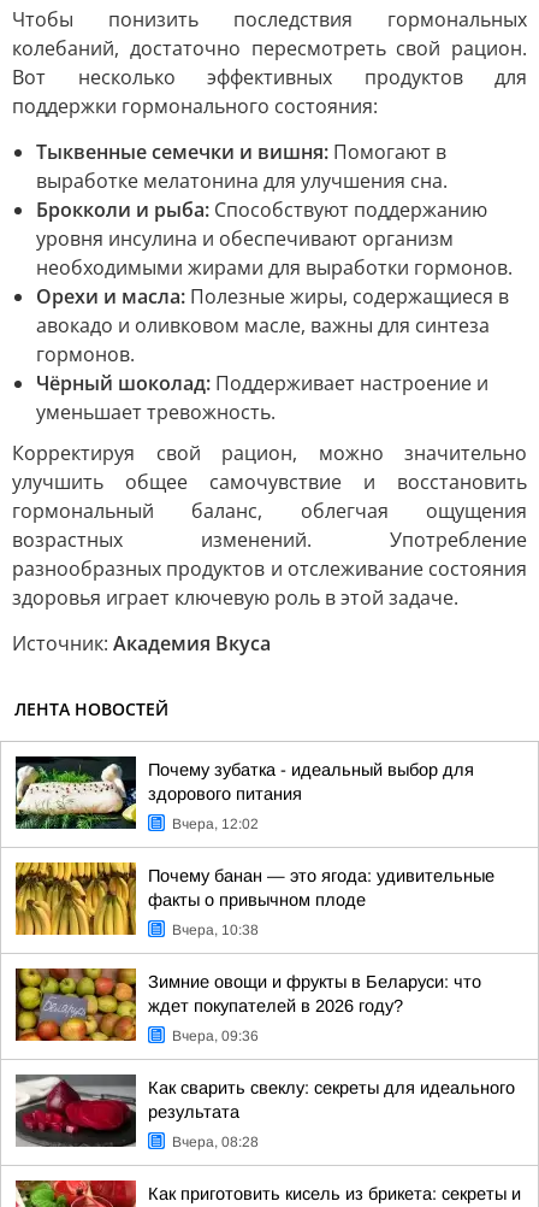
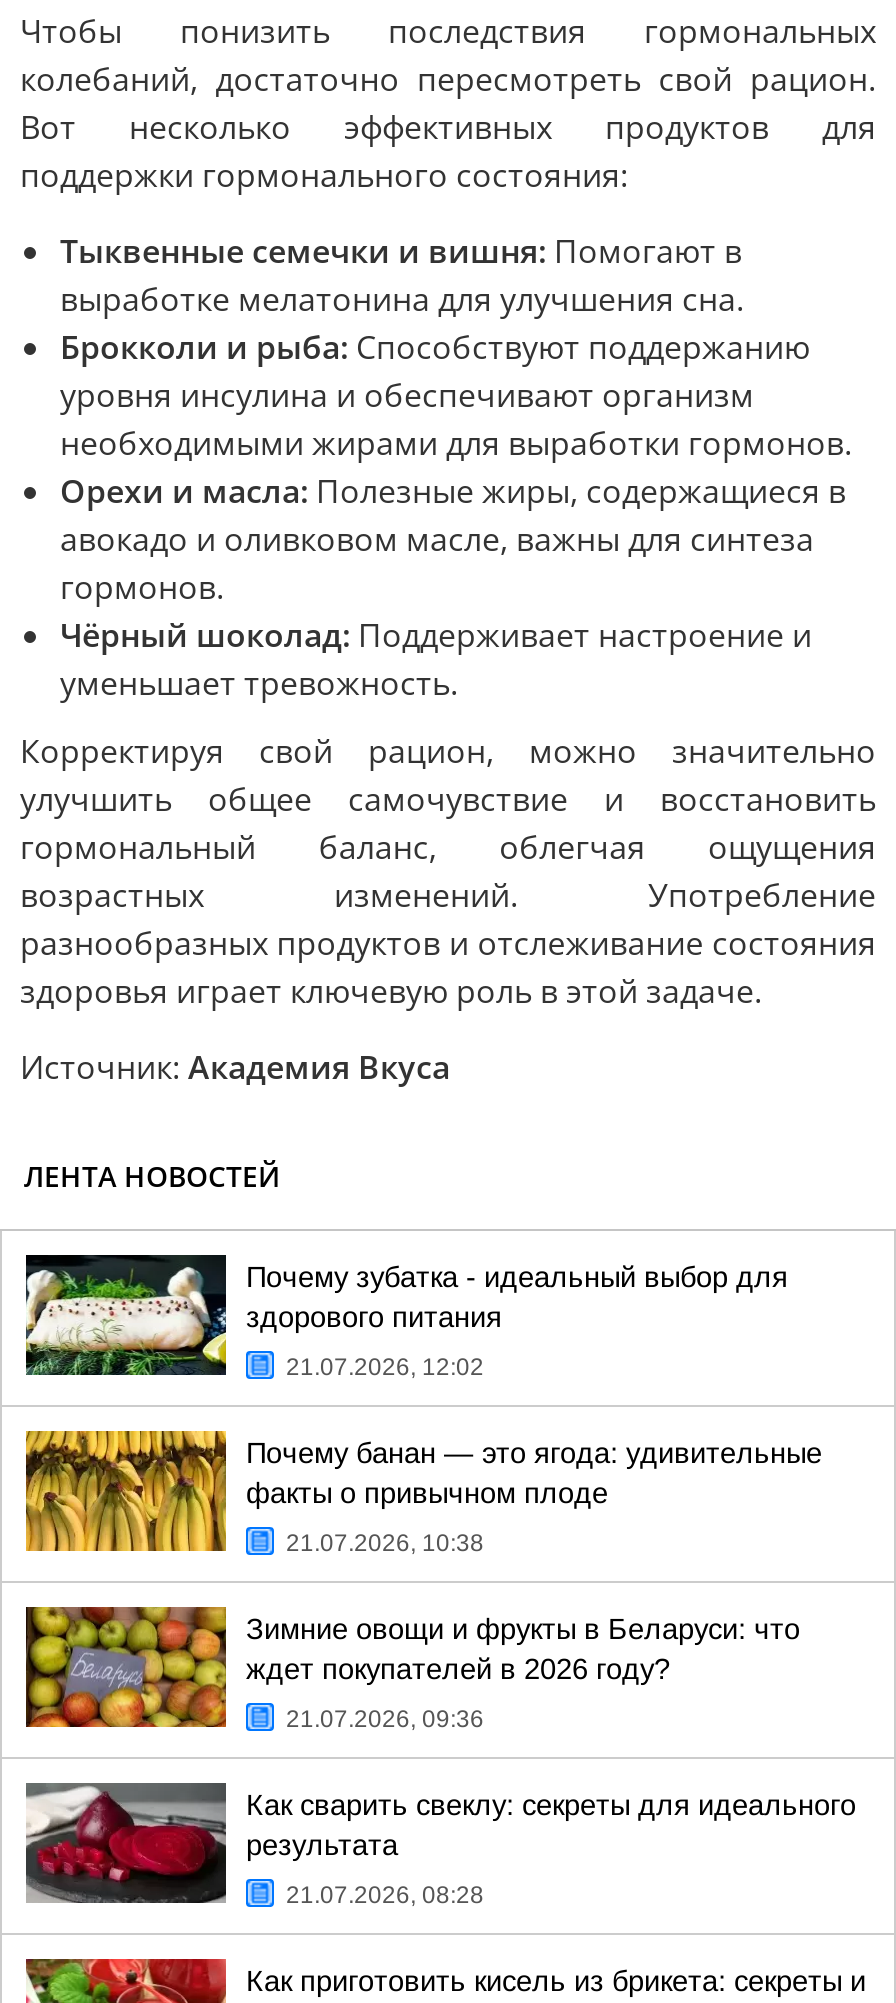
- Вчера, 12:02
+ 21.07.2026, 12:02

- Вчера, 10:38
+ 21.07.2026, 10:38

- Вчера, 09:36
+ 21.07.2026, 09:36

- Вчера, 08:28
+ 21.07.2026, 08:28
